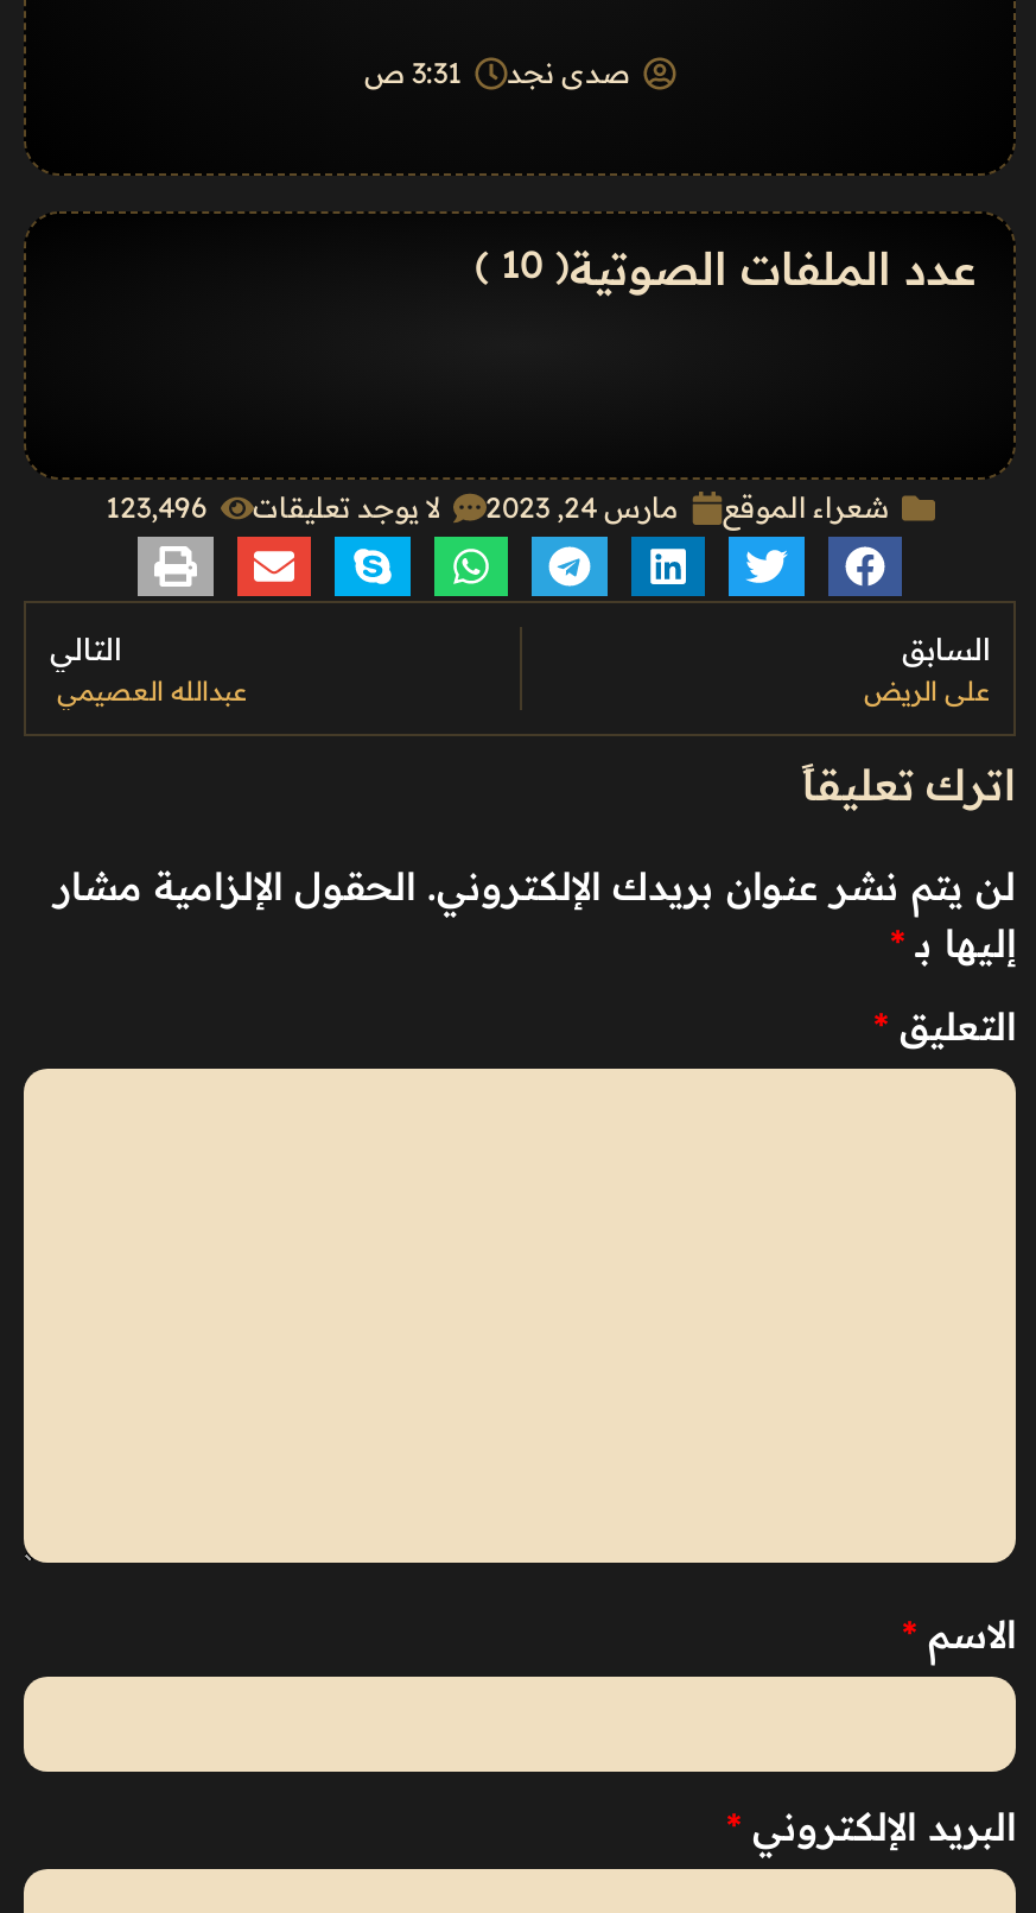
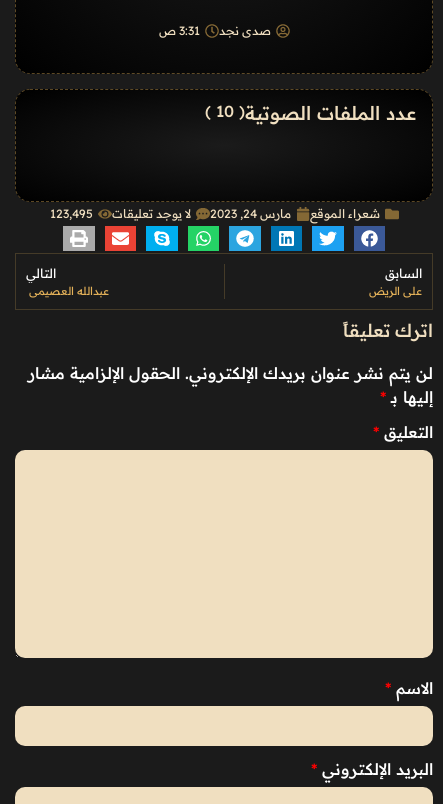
- 123٬496
+ 123٬495
